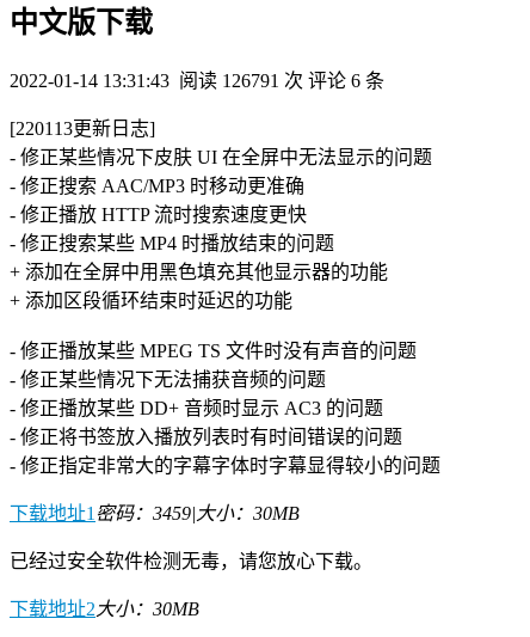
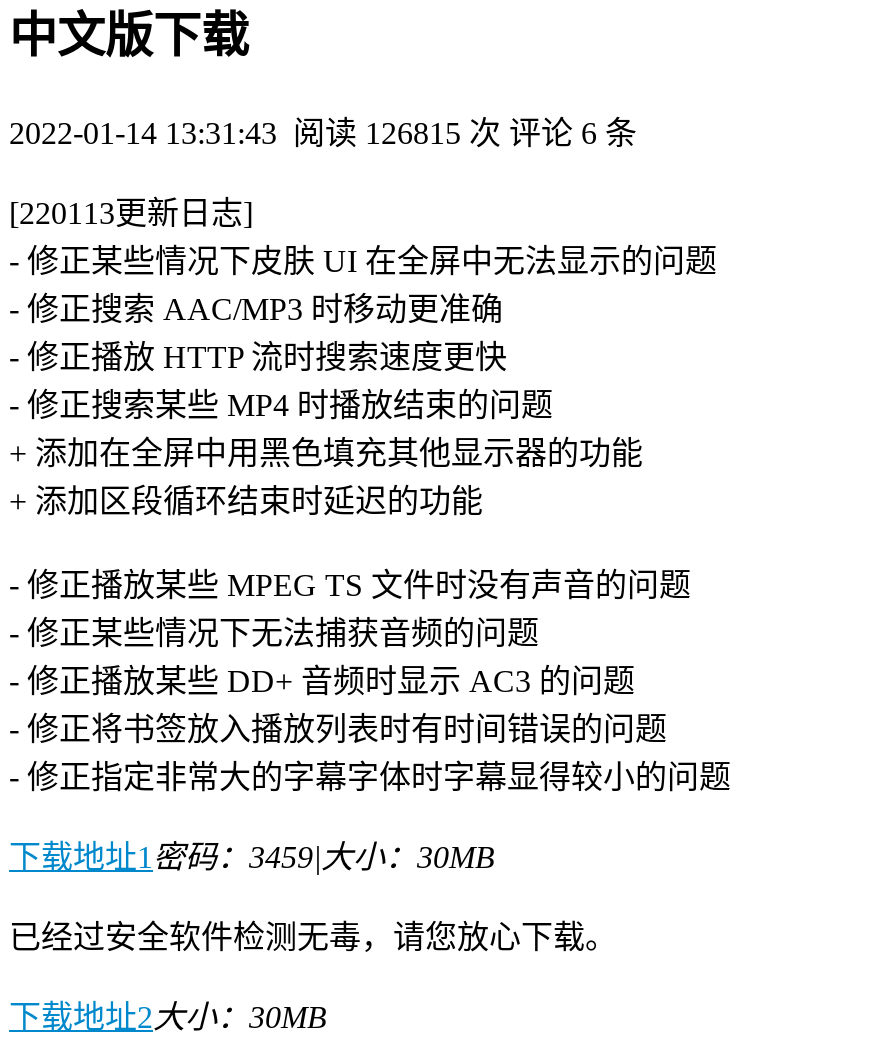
- 2022-01-14 13:31:43 阅读 126791 次评论 6 条
+ 2022-01-14 13:31:43 阅读 126815 次评论 6 条
